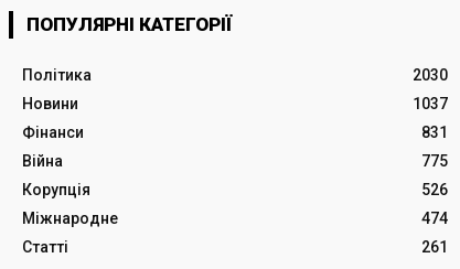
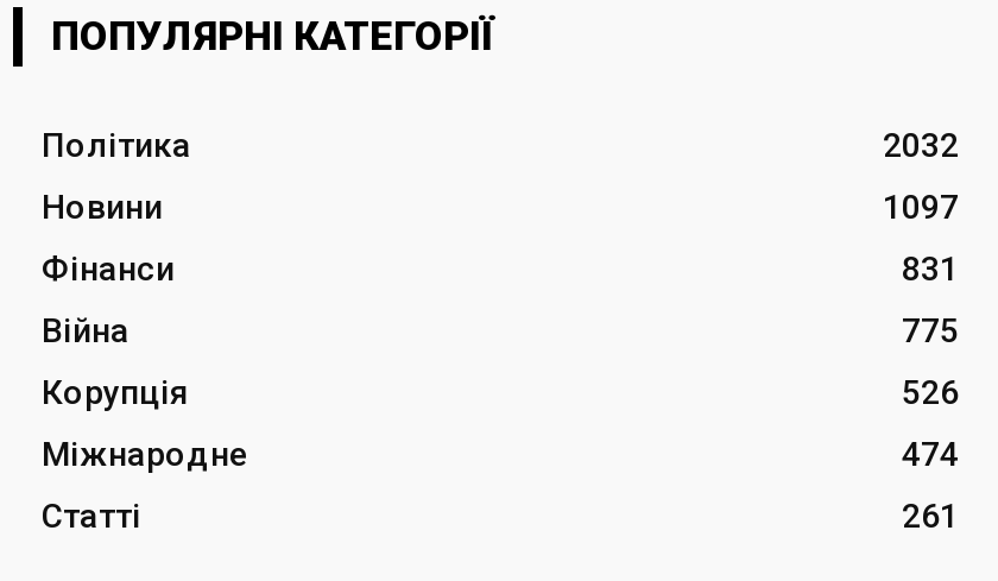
- 2030
+ 2032

- 1037
+ 1097
